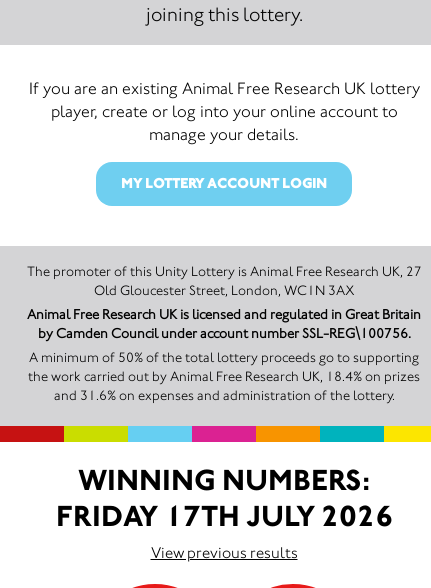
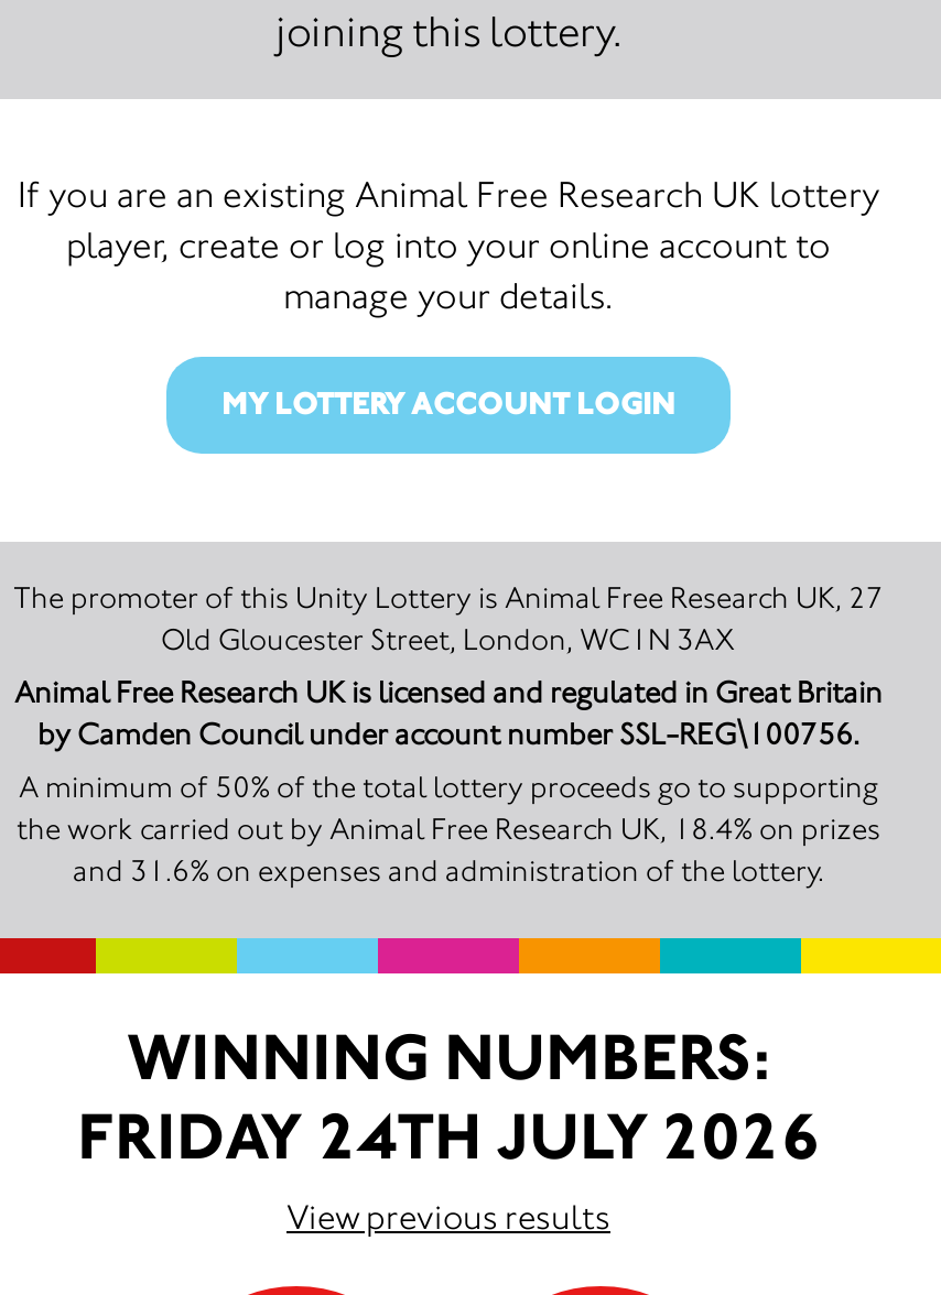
- FRIDAY 17TH JULY 2026
+ FRIDAY 24TH JULY 2026
